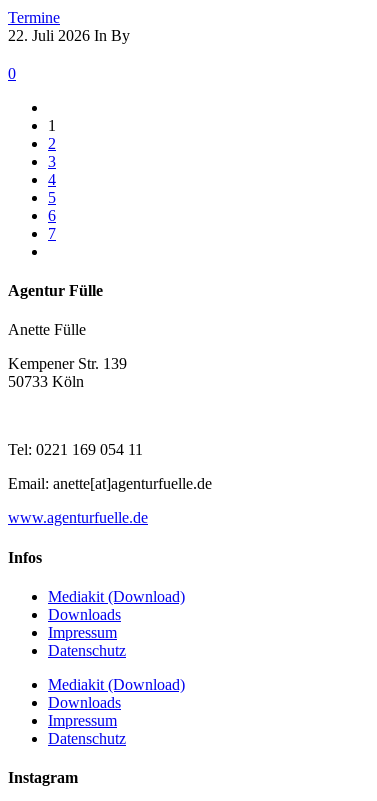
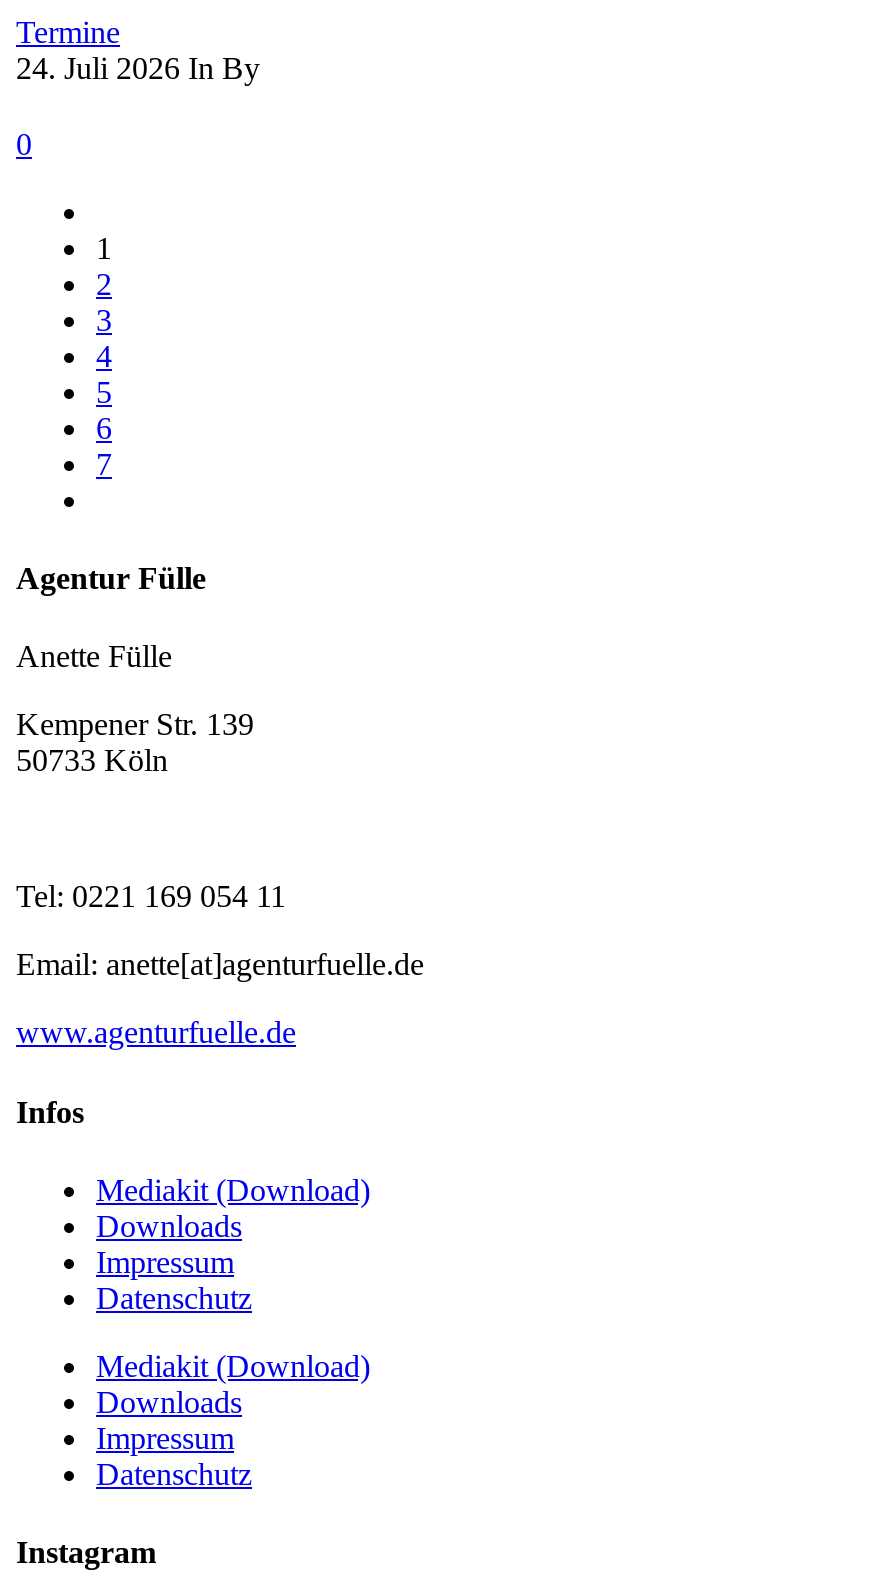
- 22. Juli 2026 In By
+ 24. Juli 2026 In By
